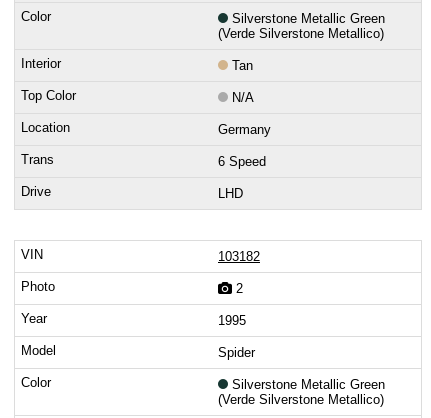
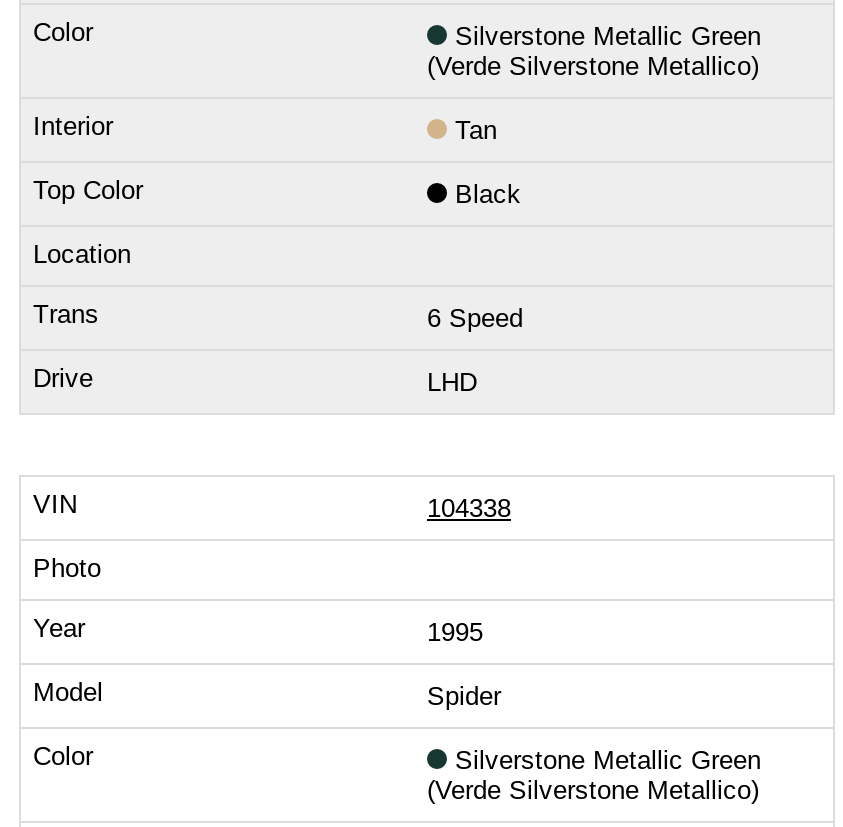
- N/A
- Germany
+ Black

- 103182
- 2
+ 104338
